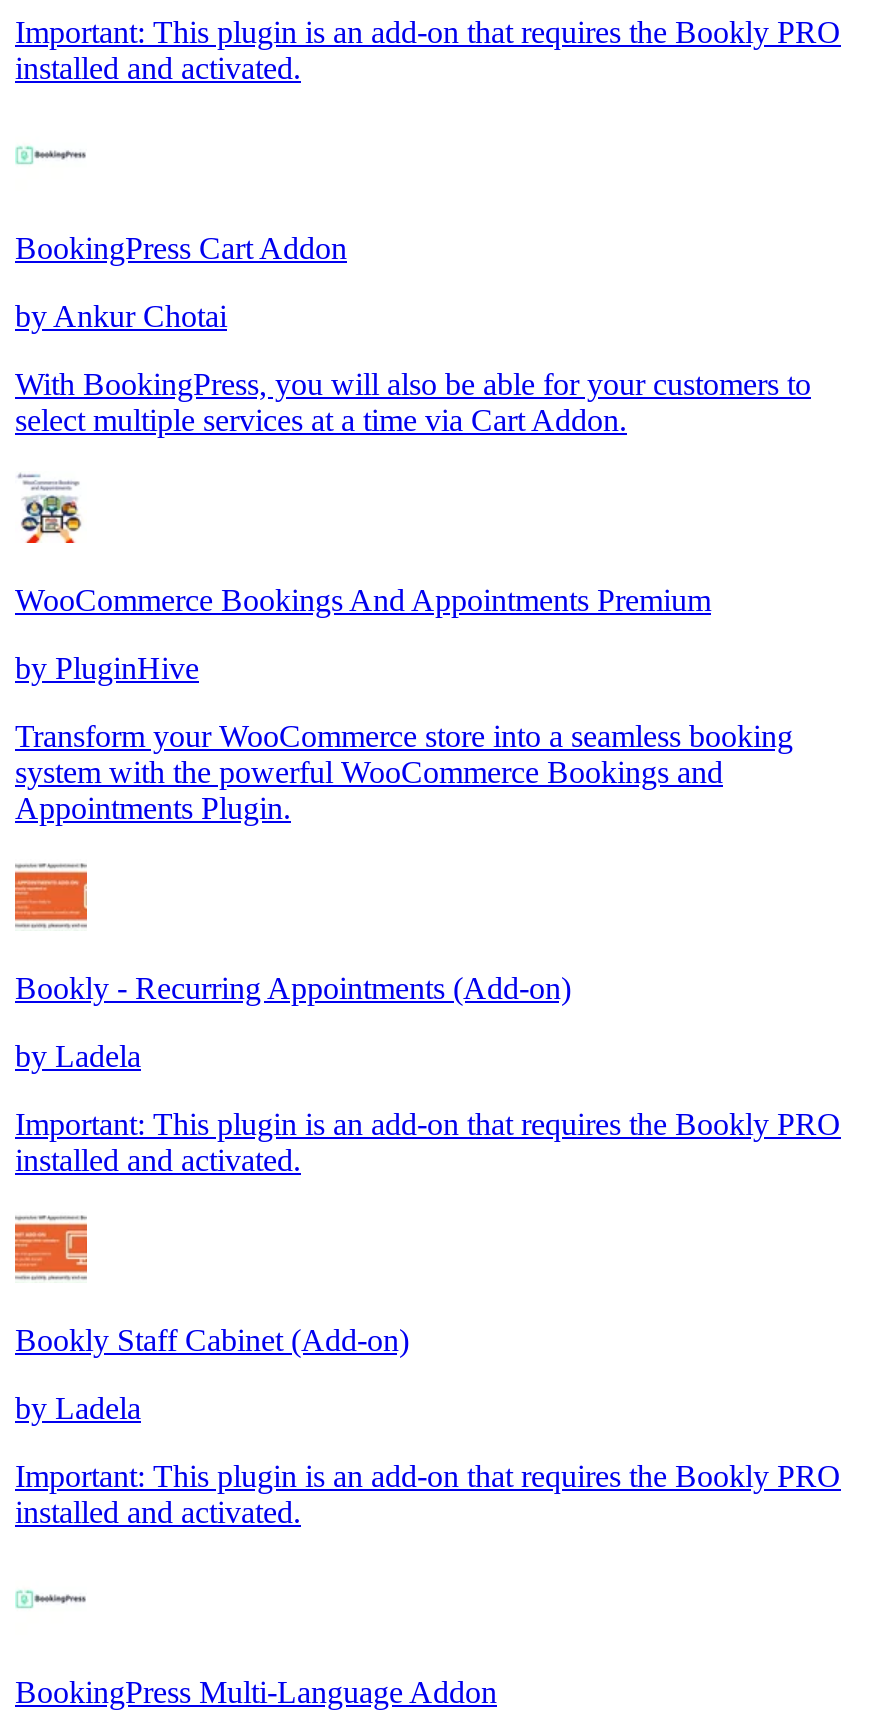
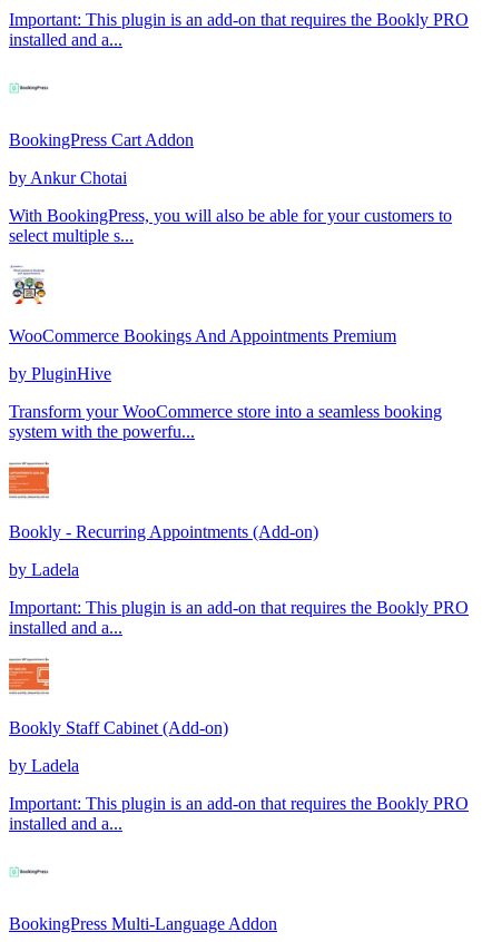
- installed and activated.
+ installed and a...

- select multiple services at a time via Cart Addon.
+ select multiple s...

- system with the powerful WooCommerce Bookings and
- Appointments Plugin.
+ system with the powerfu...

- installed and activated.
+ installed and a...

- installed and activated.
+ installed and a...
